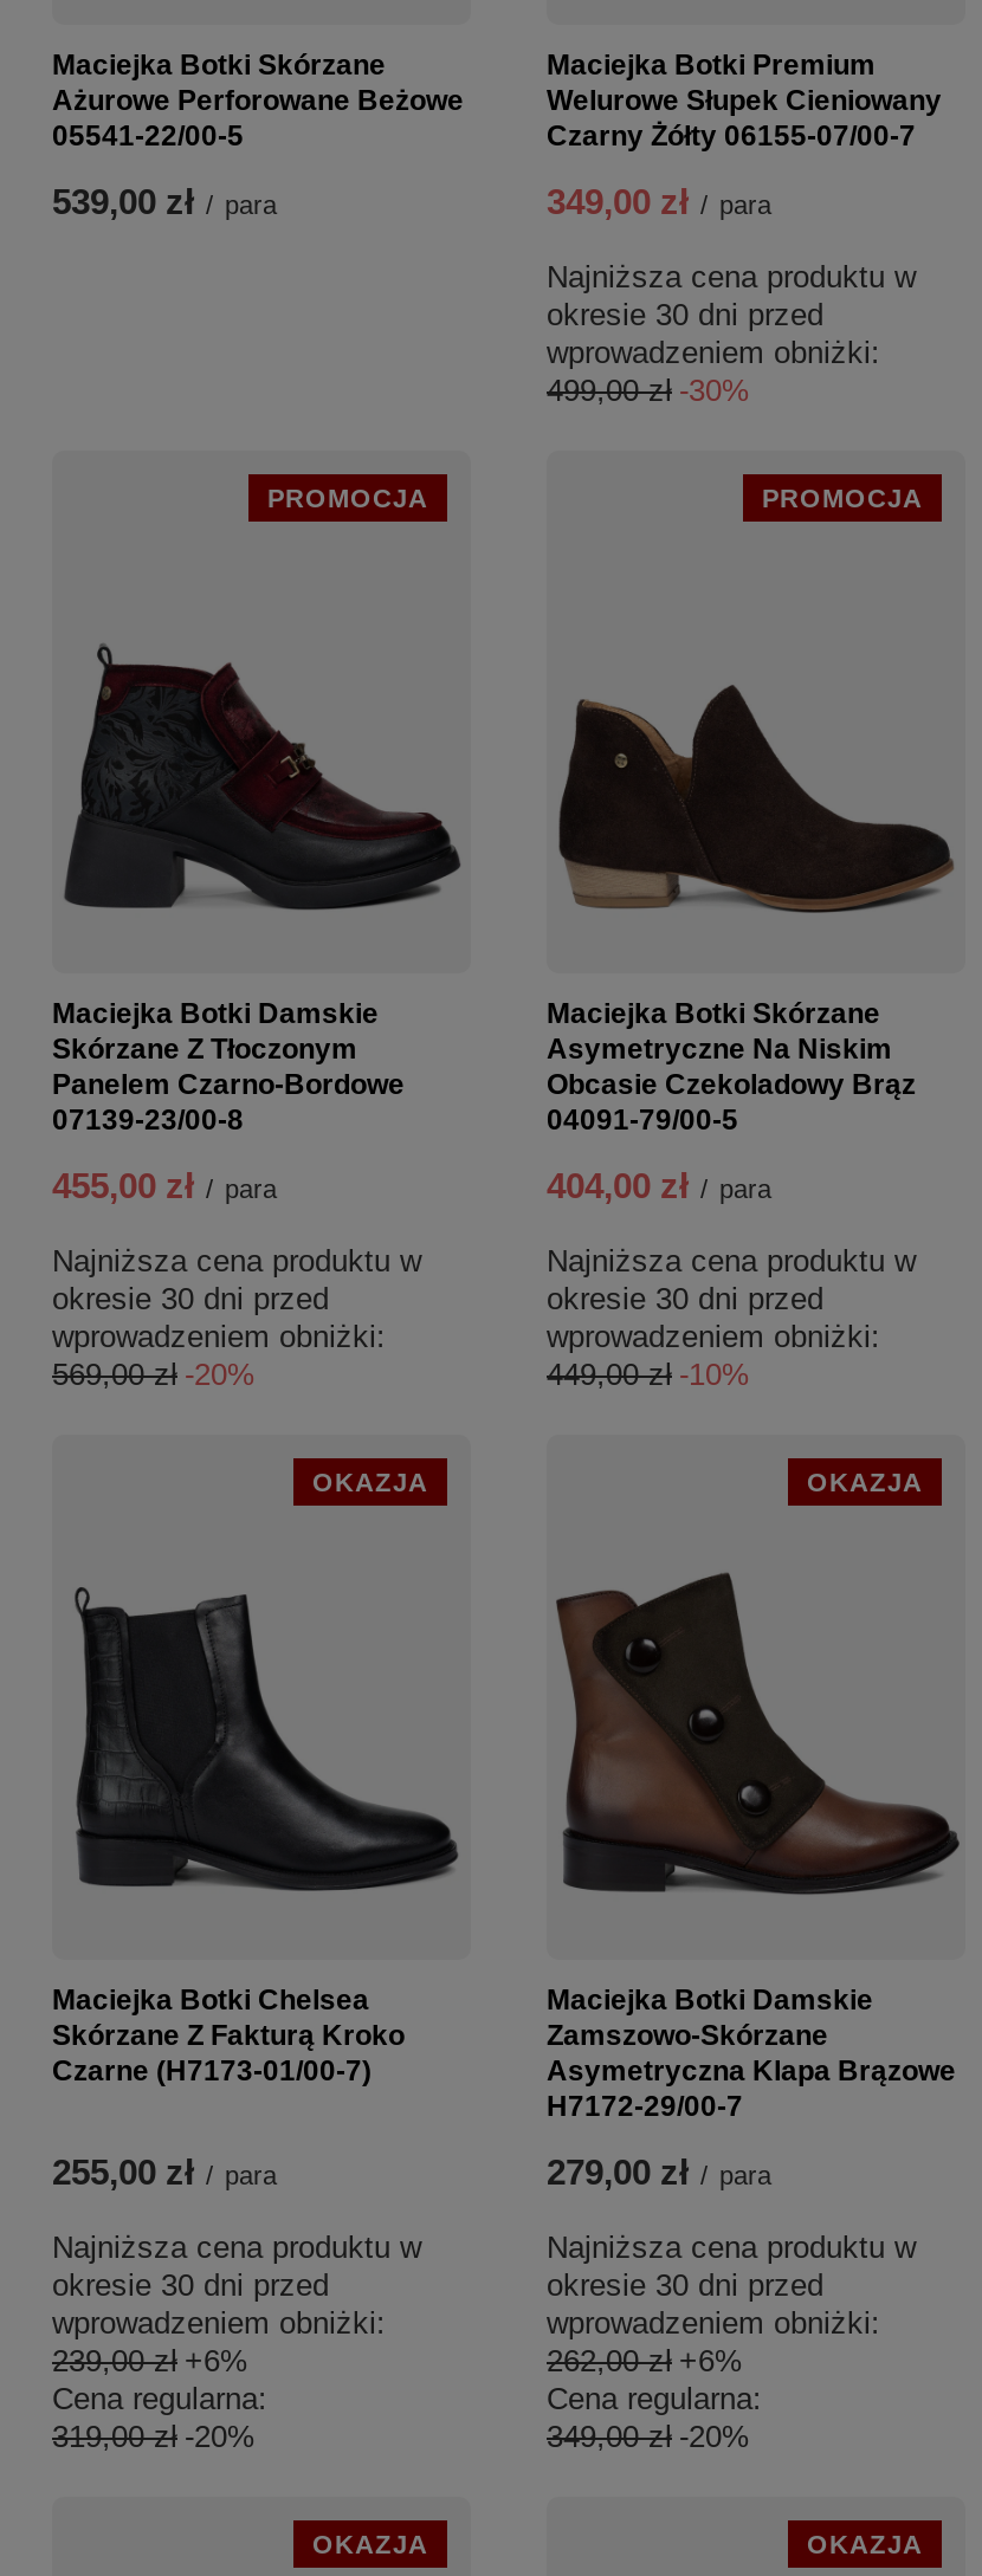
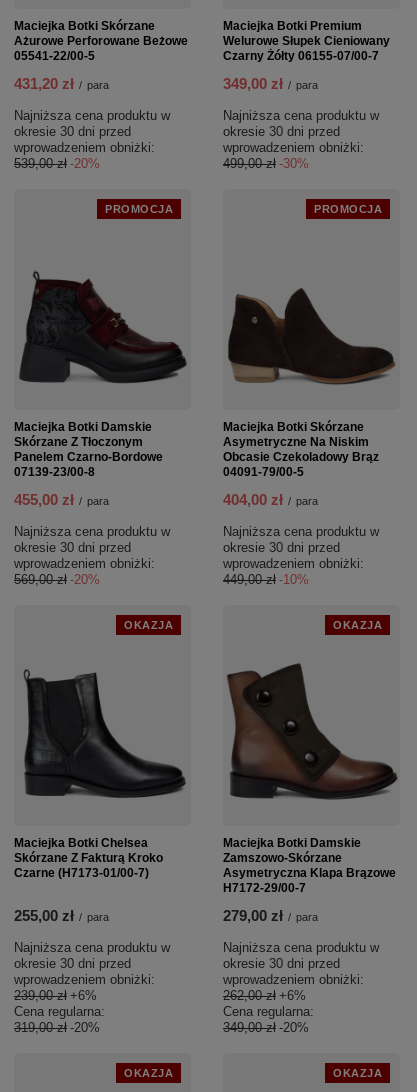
- 539,00 zł / para
+ 431,20 zł / para
+ Najniższa cena produktu w
+ okresie 30 dni przed
+ wprowadzeniem obniżki:
+ 539,00 zł -20%
